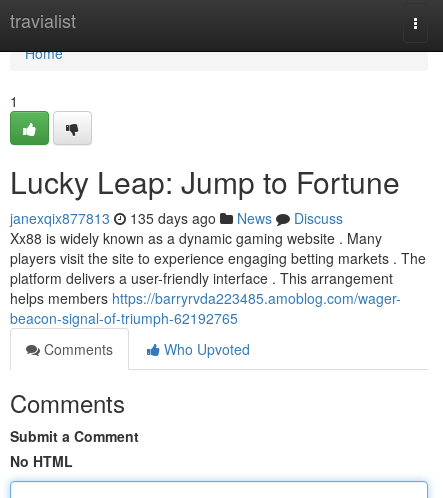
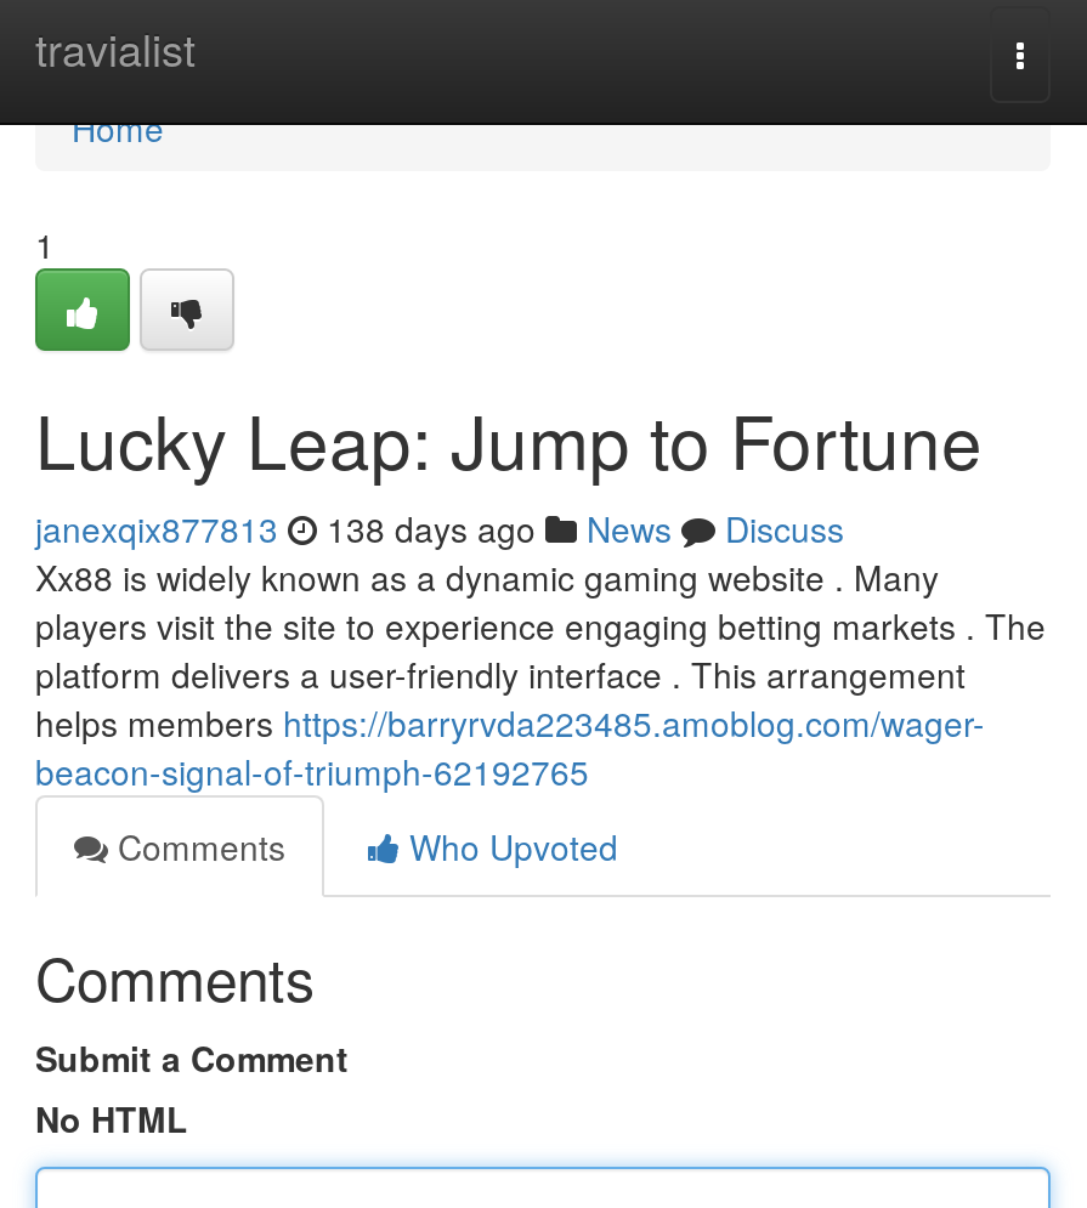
- janexqix877813 135 days ago News Discuss
+ janexqix877813 138 days ago News Discuss
